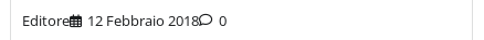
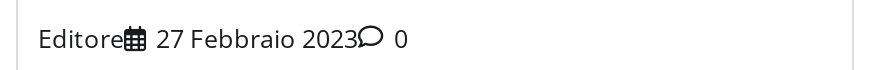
- Editore 12 Febbraio 2018 0
+ Editore 27 Febbraio 2023 0
